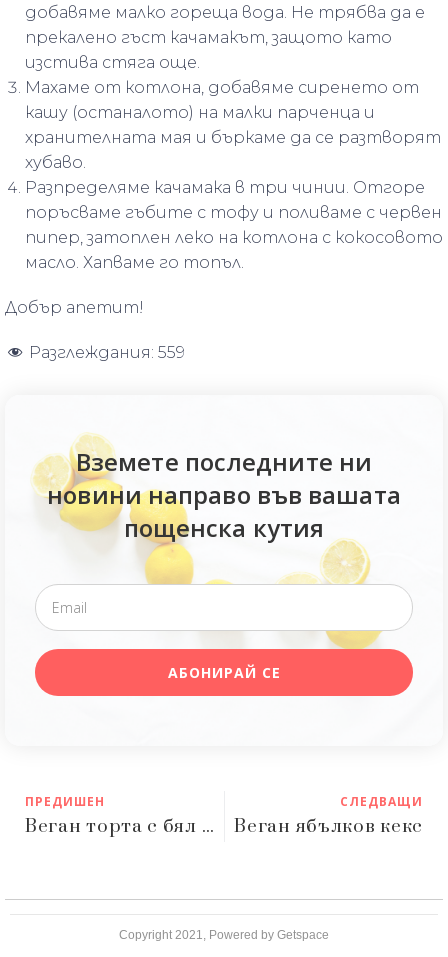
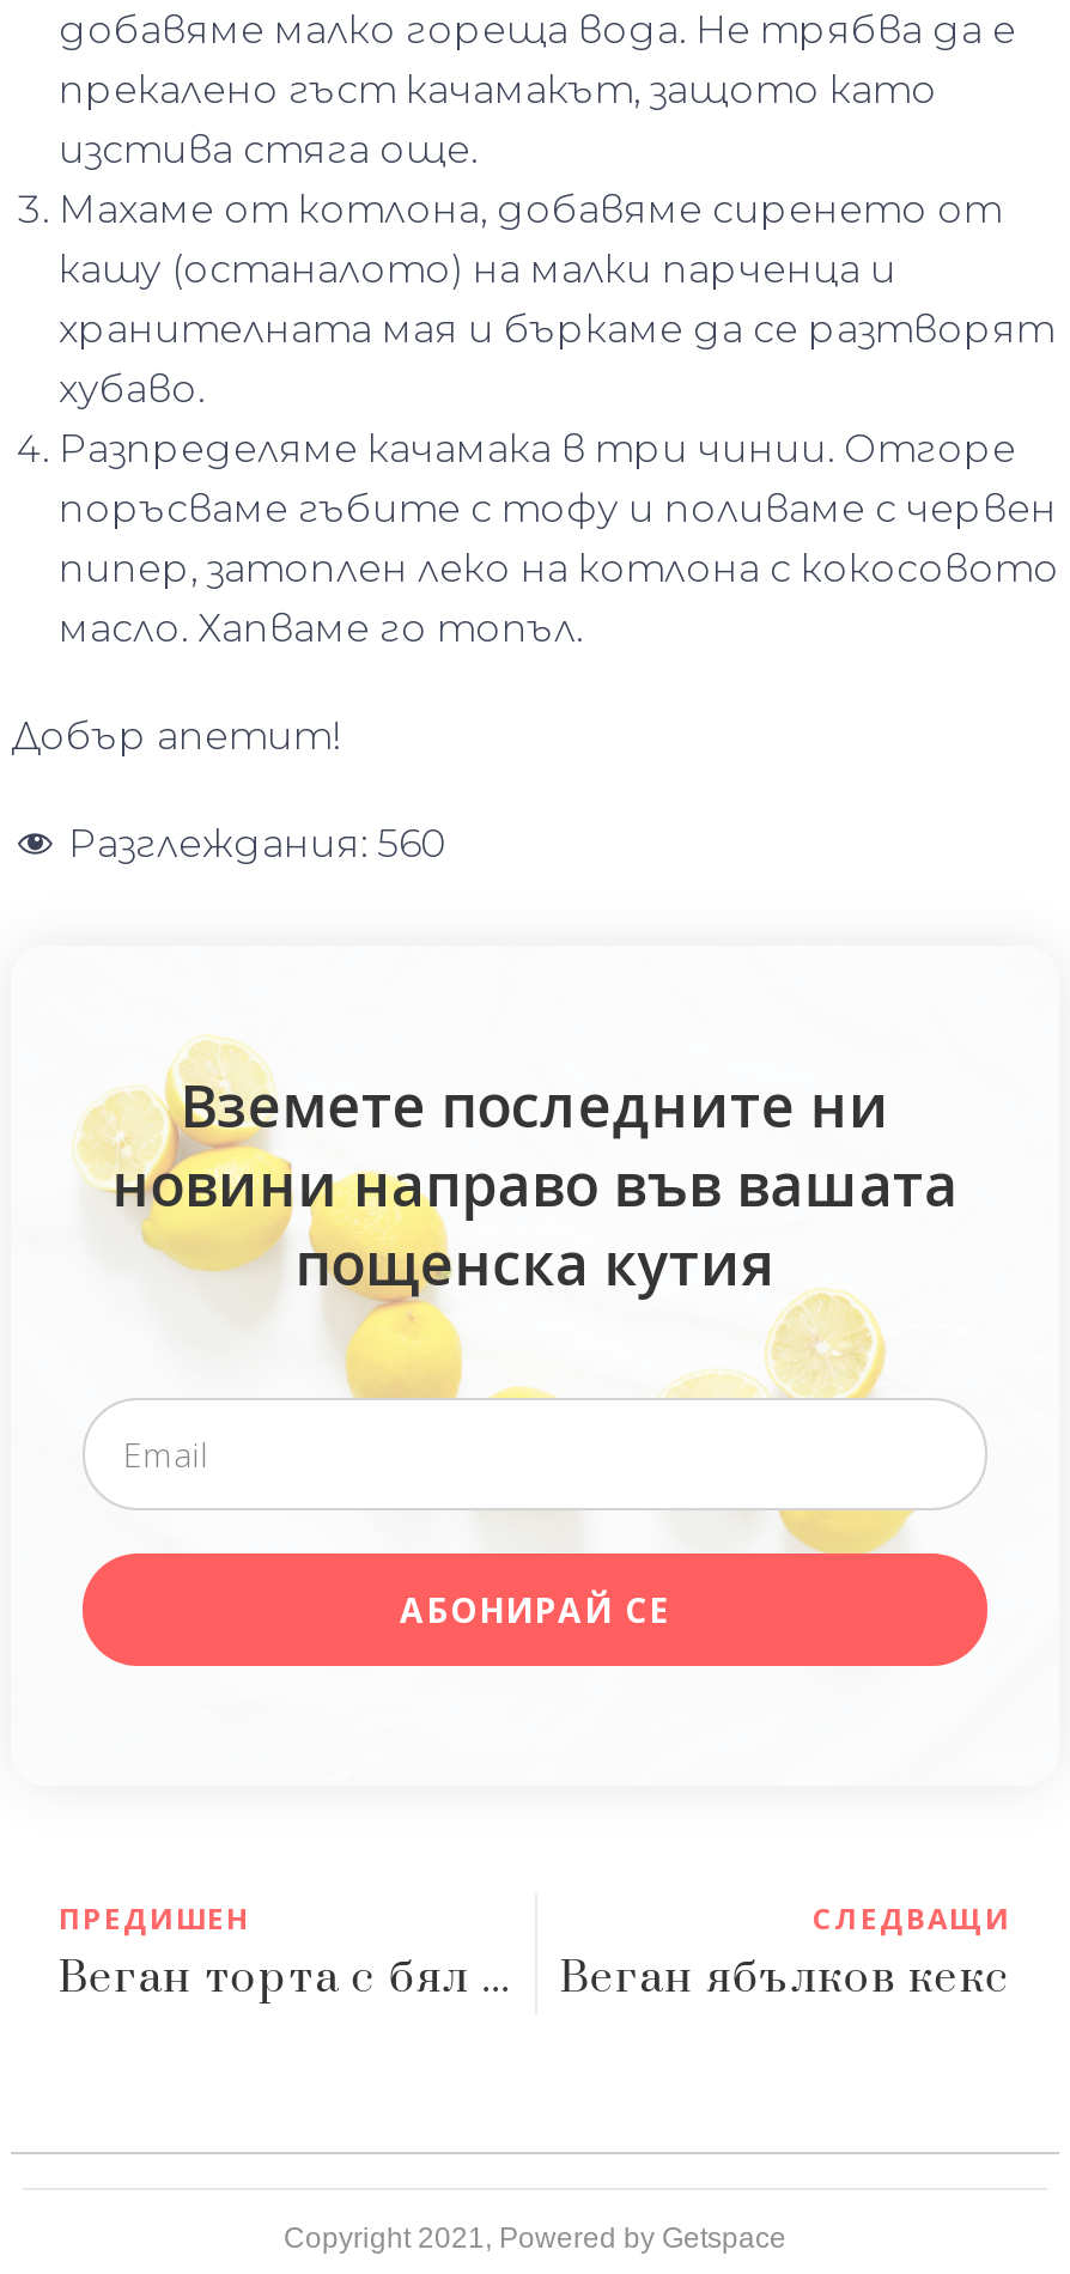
- Разглеждания: 559
+ Разглеждания: 560
